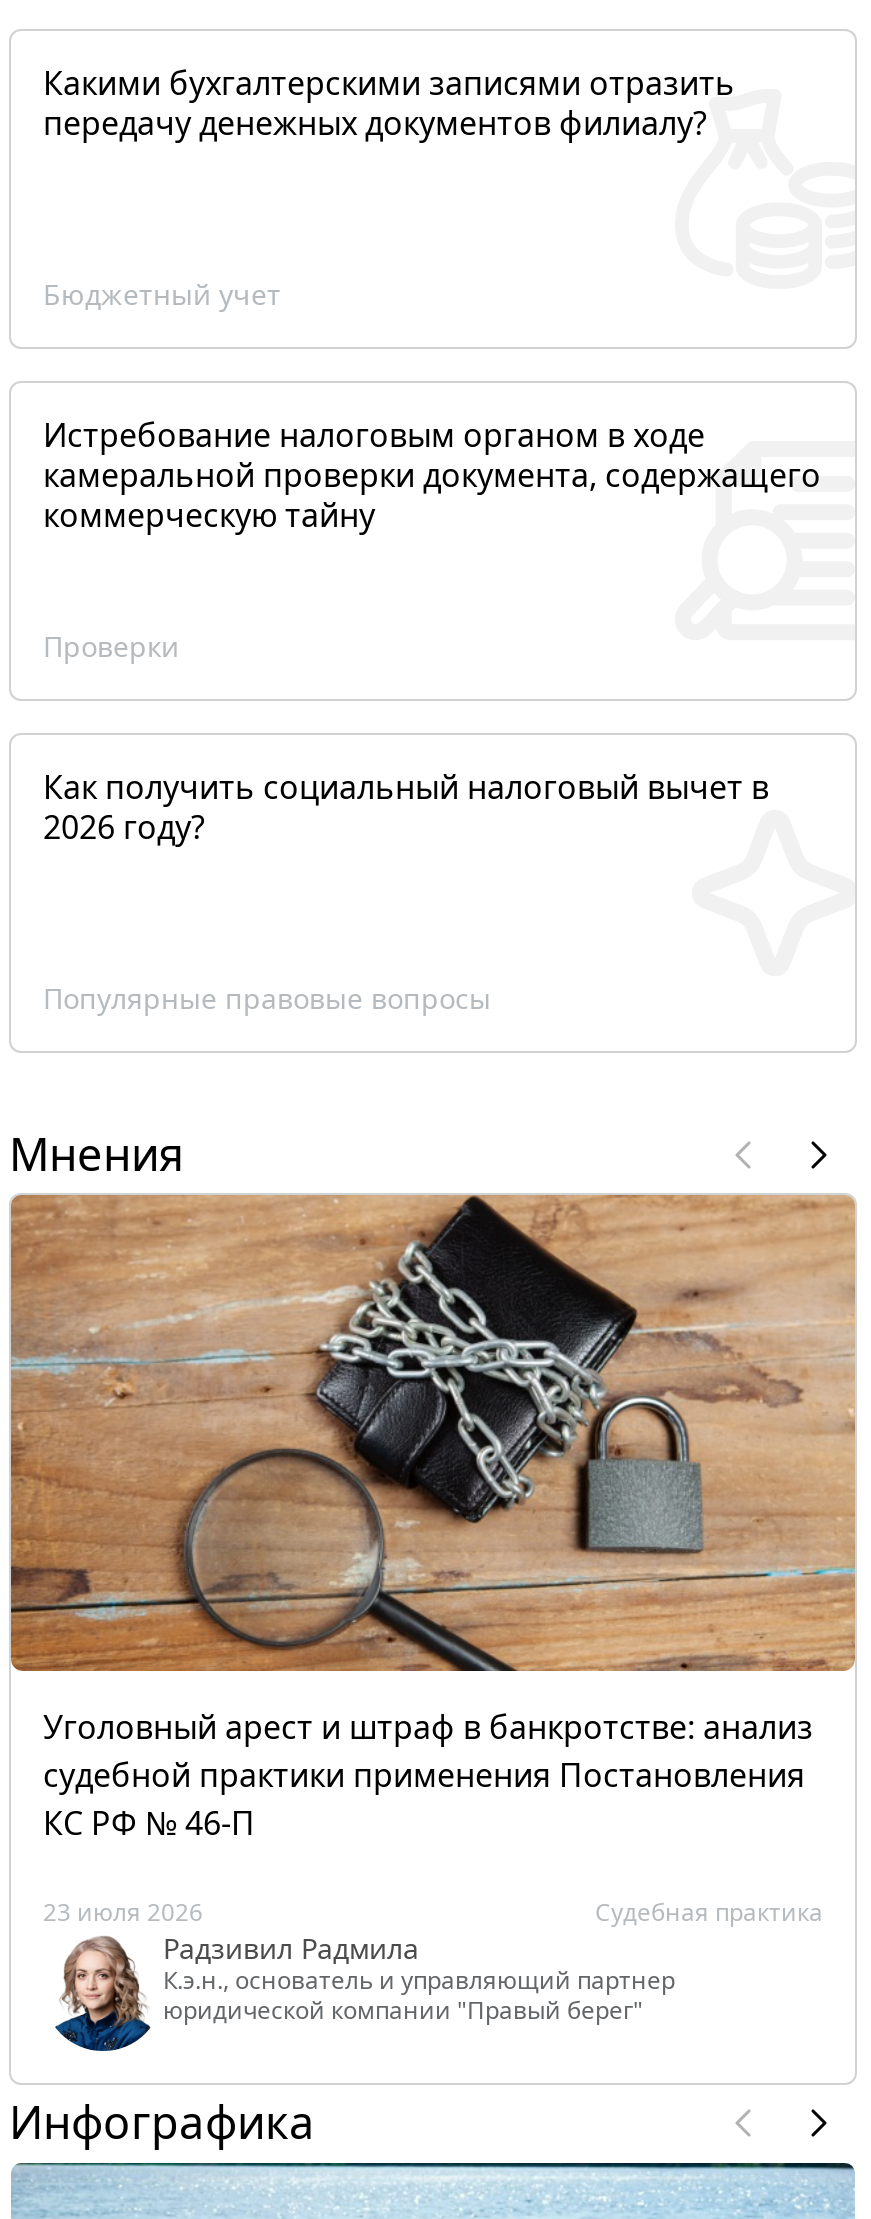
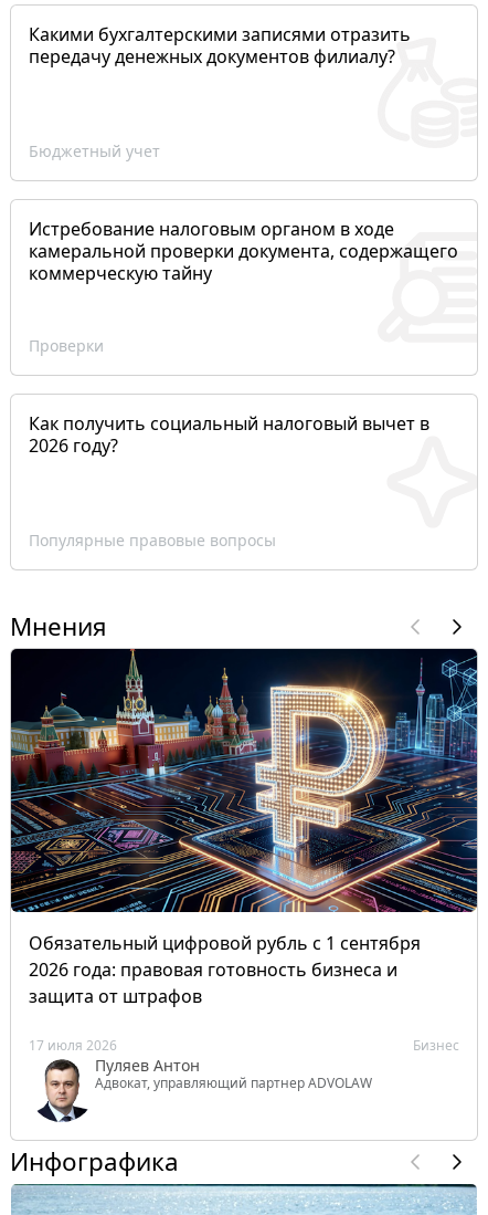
- [image]
- Уголовный арест и штраф в банкротстве: анализ
- судебной практики применения Постановления
- КС РФ № 46-П
+ [image]
+ Обязательный цифровой рубль с 1 сентября
+ 2026 года: правовая готовность бизнеса и
+ защита от штрафов

- [image]
- 23 июля 2026
- Судебная практика
- Радзивил Радмила
- К.э.н., основатель и управляющий партнер
- юридической компании "Правый берег"
+ [image]
+ 17 июля 2026
+ Бизнес
+ Пуляев Антон
+ Адвокат, управляющий партнер ADVOLAW
